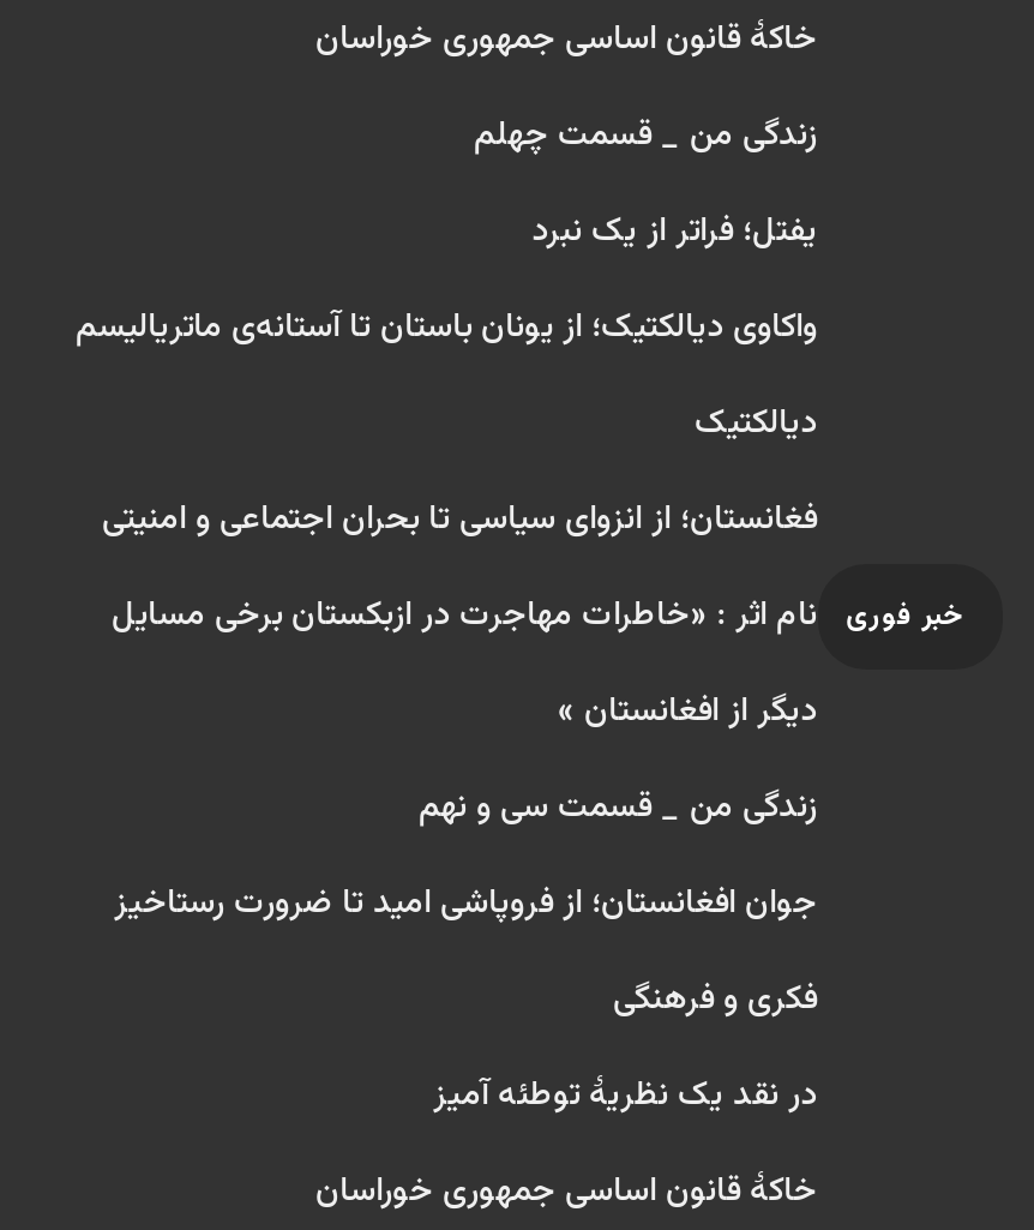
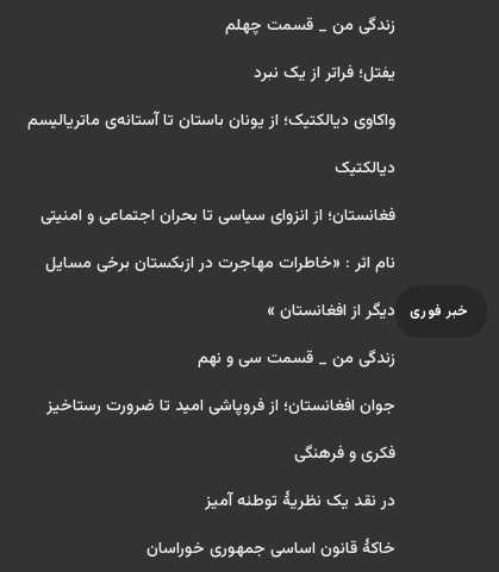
- خاکۀ قانون اساسی جمهوری خوراسان
